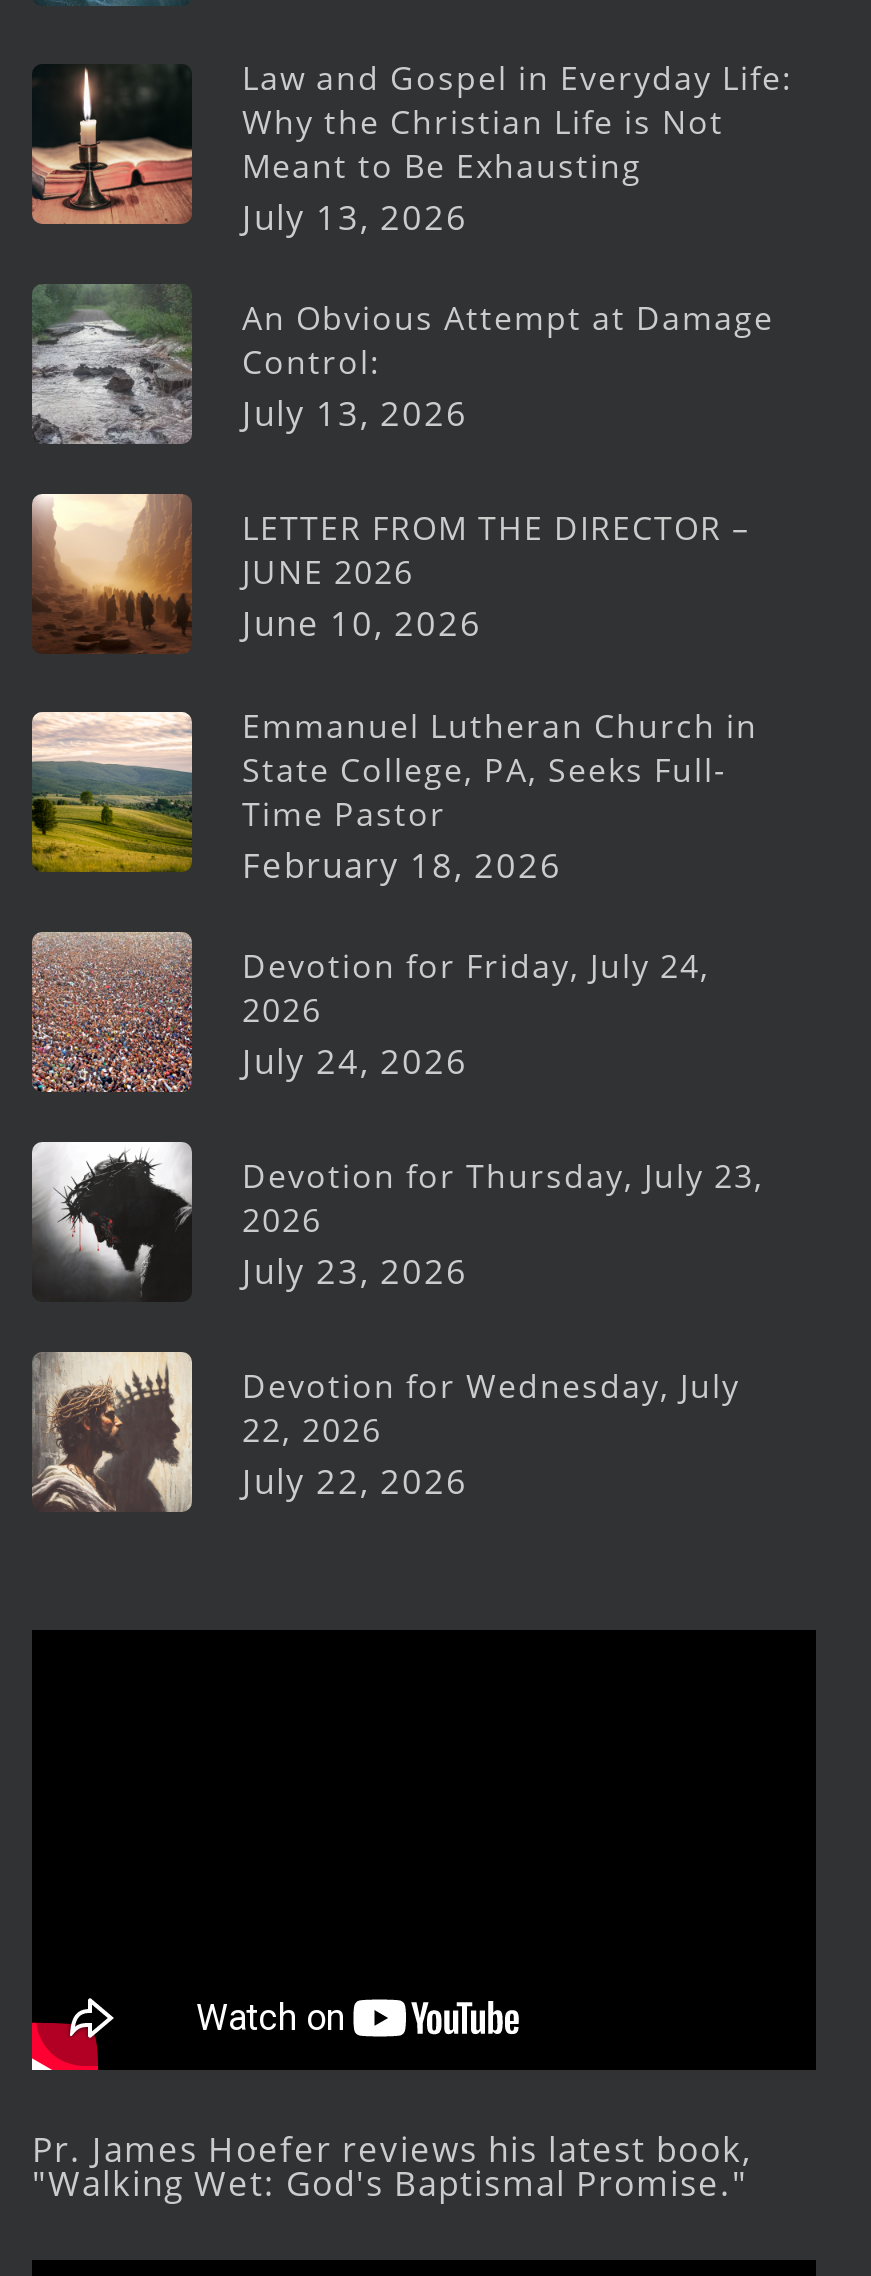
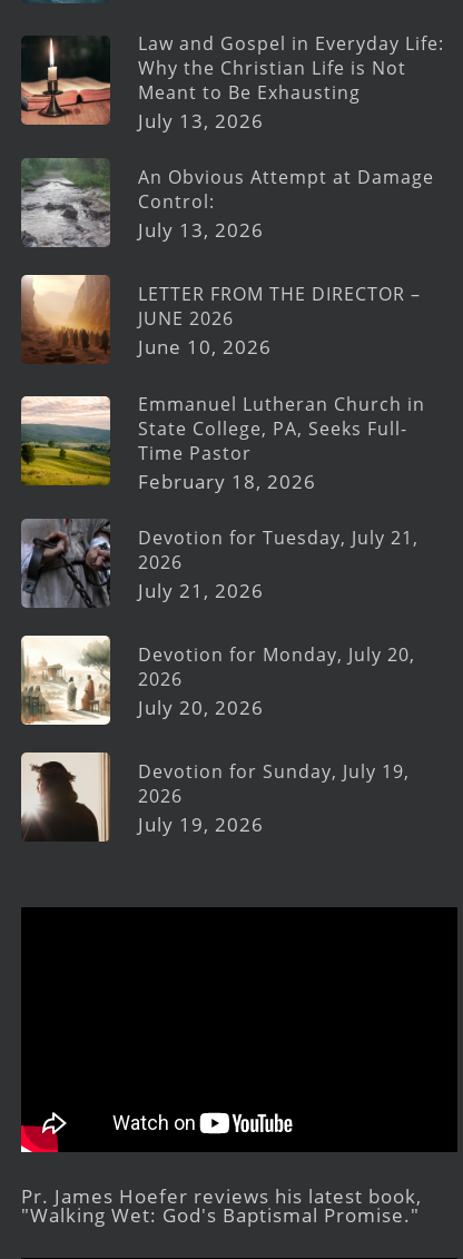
- [image]
- Devotion for Friday, July 24,
+ [image]
+ Devotion for Tuesday, July 21,

- July 24, 2026
+ July 21, 2026

- [image]
- Devotion for Thursday, July 23,
+ [image]
+ Devotion for Monday, July 20,

- July 23, 2026
+ July 20, 2026

- [image]
- Devotion for Wednesday, July
- 22, 2026
- July 22, 2026
+ [image]
+ Devotion for Sunday, July 19,
+ 2026
+ July 19, 2026
